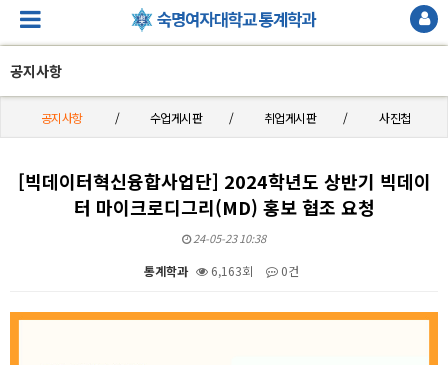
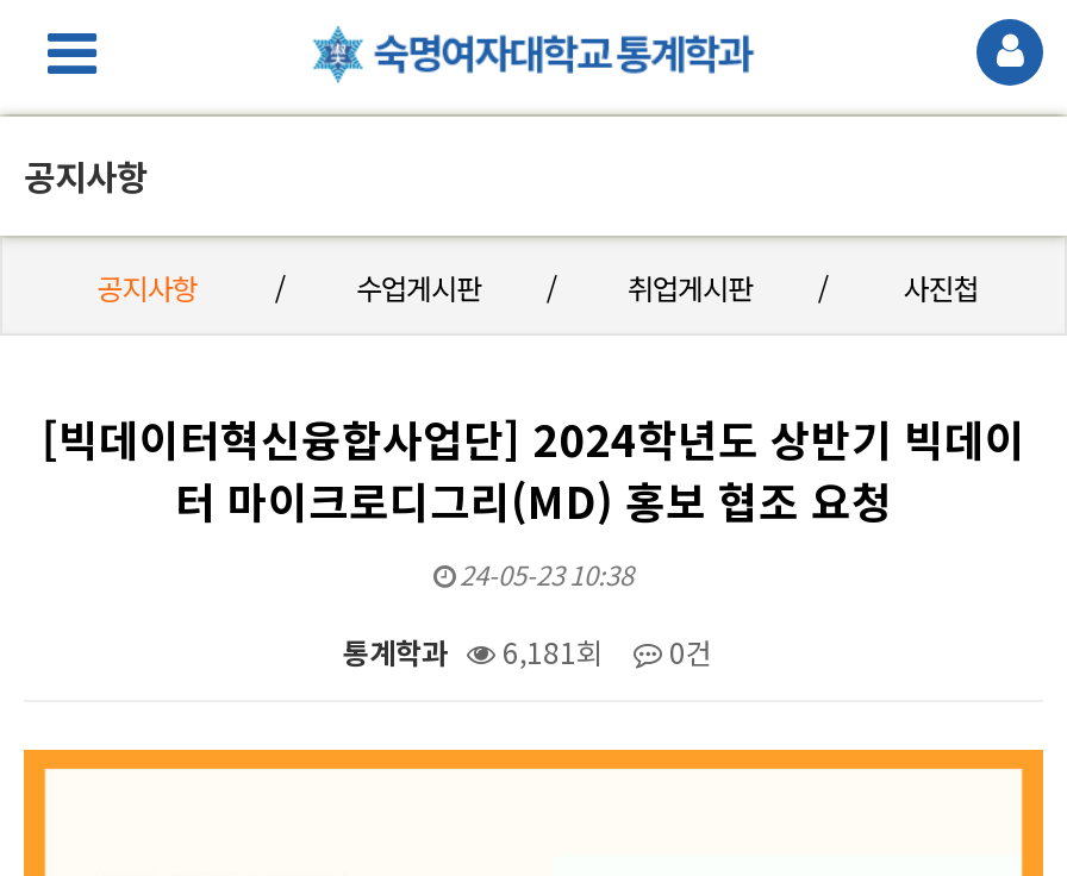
- 통계학과 6,163회 0건
+ 통계학과 6,181회 0건
